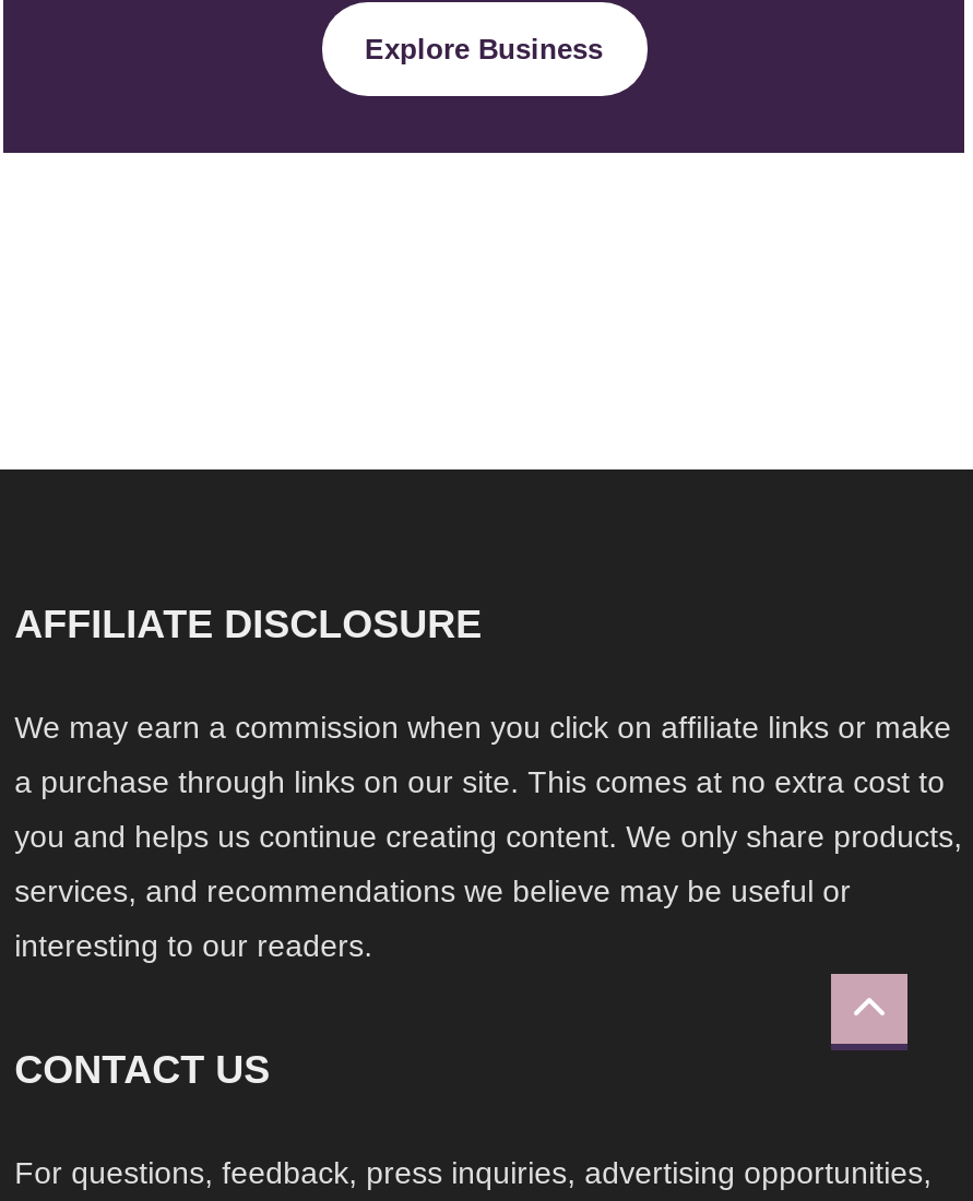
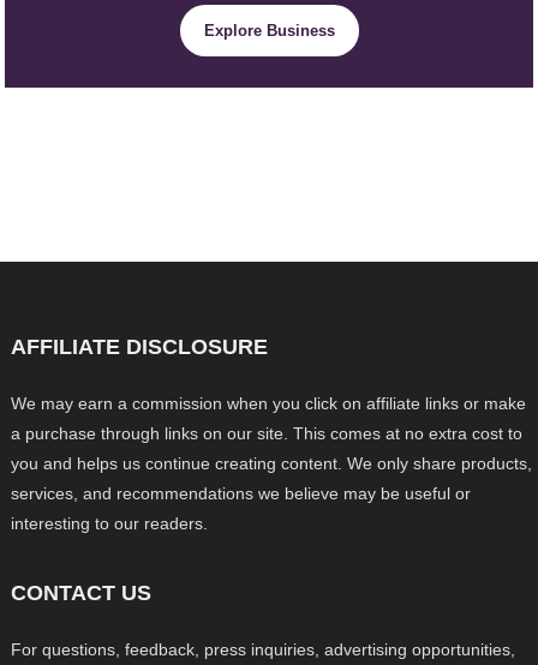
- [image]
